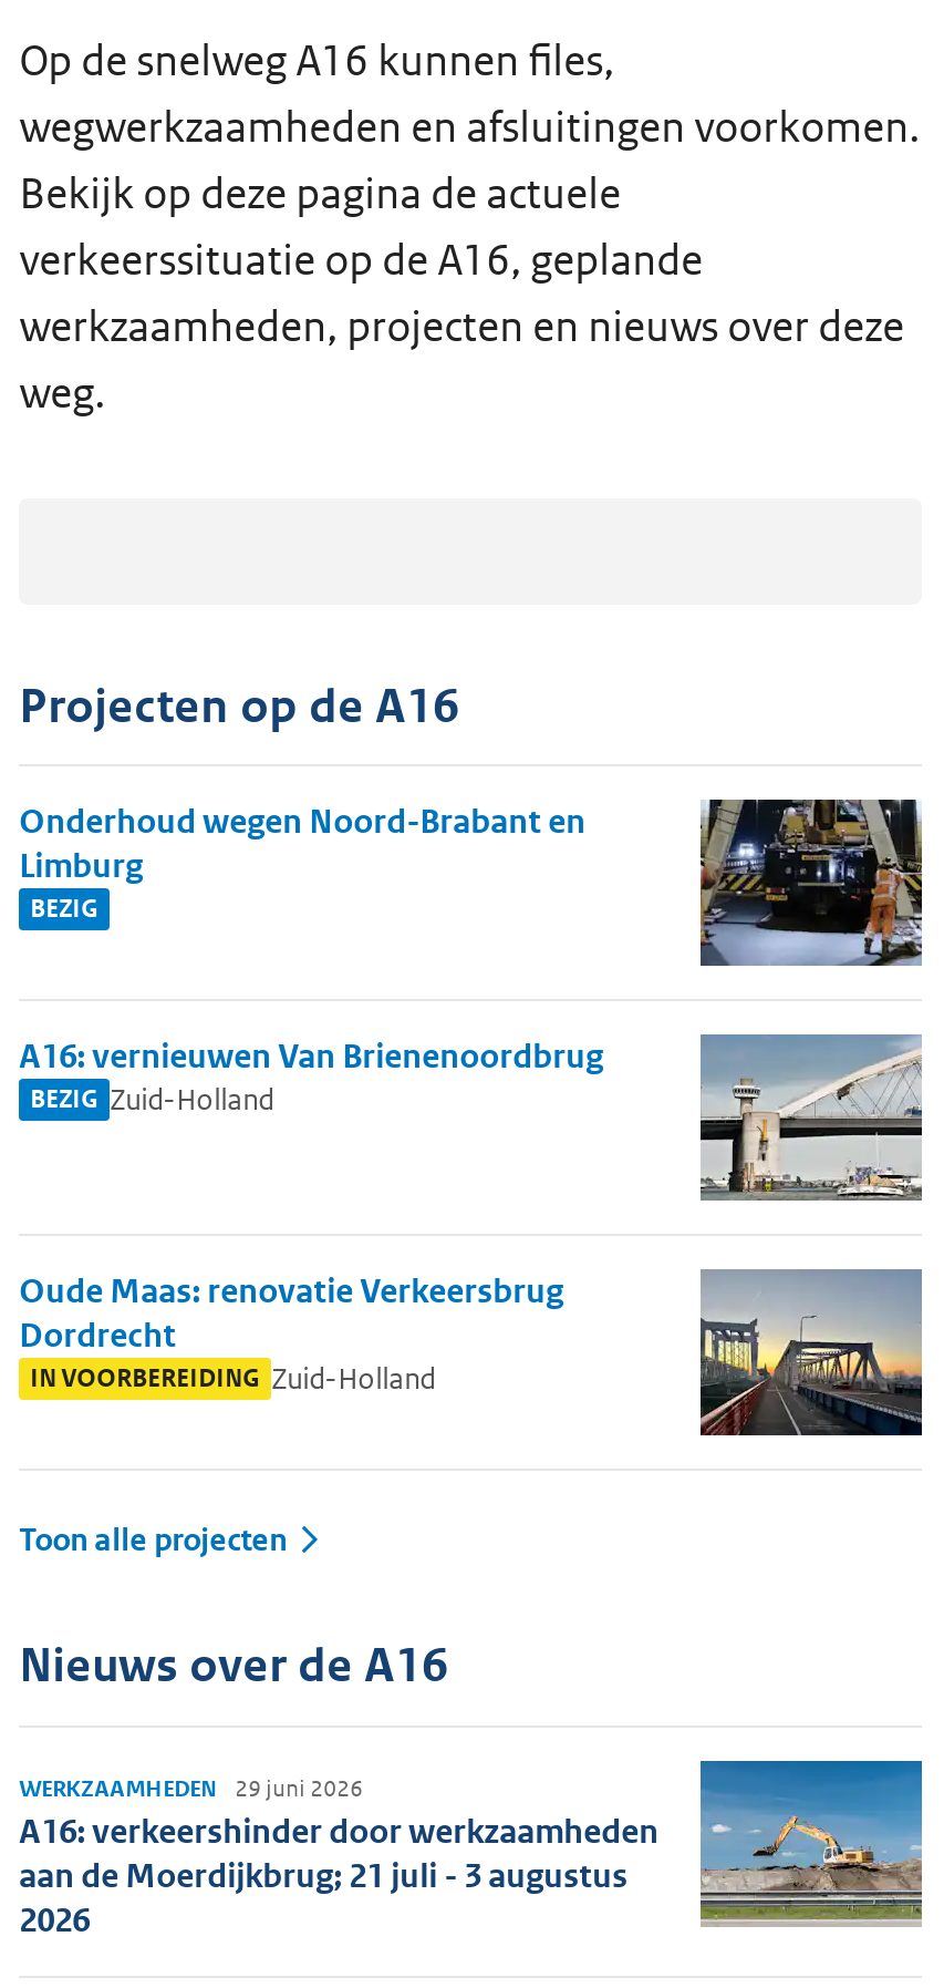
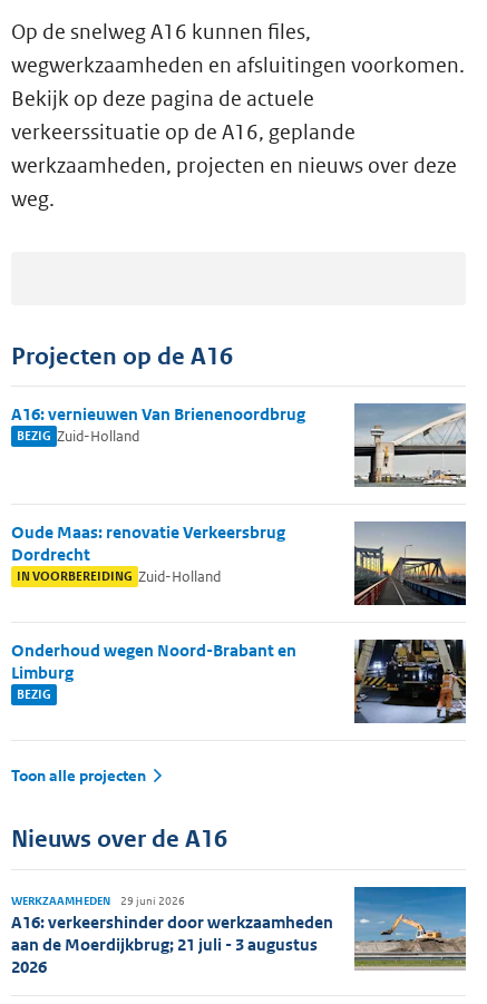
moved down: Onderhoud wegen Noord-Brabant en | Limburg | BEZIG

moved up: A16: vernieuwen Van Brienenoordbrug | BEZIG Zuid-Holland | Oude Maas: renovatie Verkeersbrug | Dordrecht | IN VOORBEREIDING Zuid-Holland
